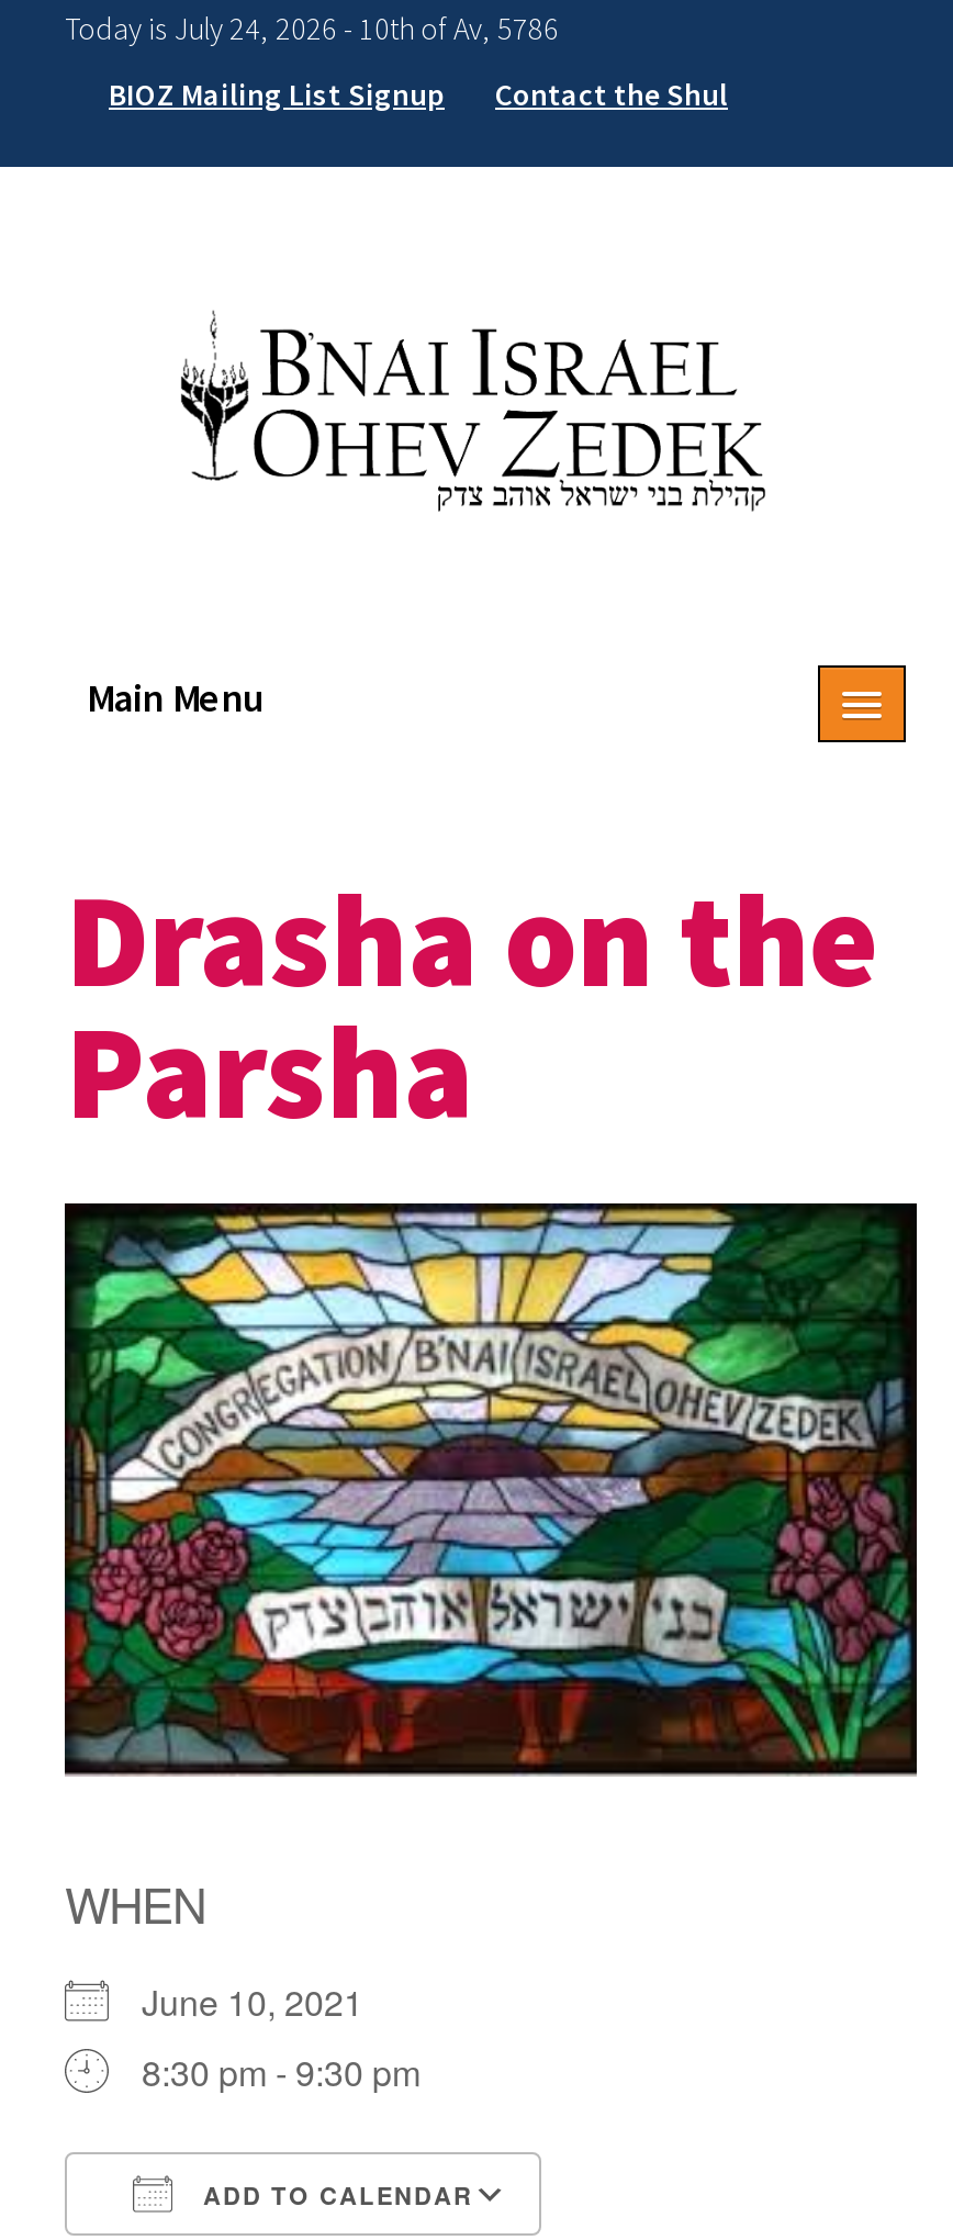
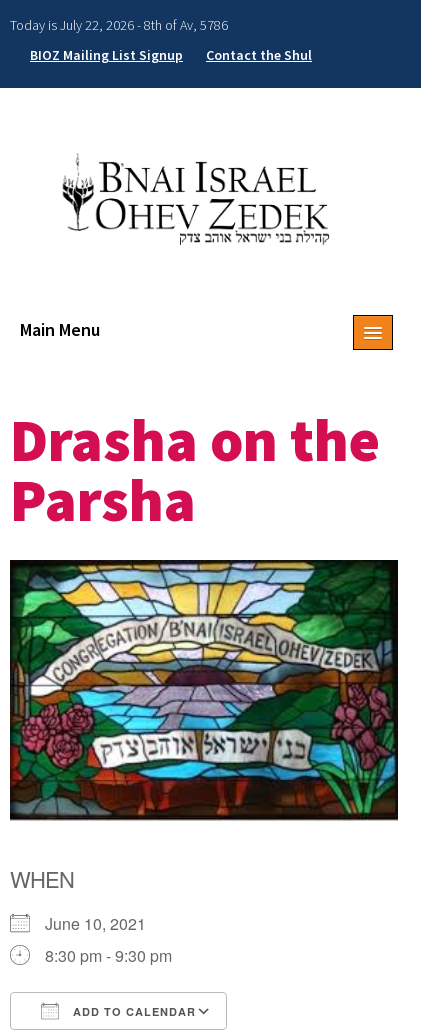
- Today is July 24, 2026 - 10th of Av, 5786
+ Today is July 22, 2026 - 8th of Av, 5786
